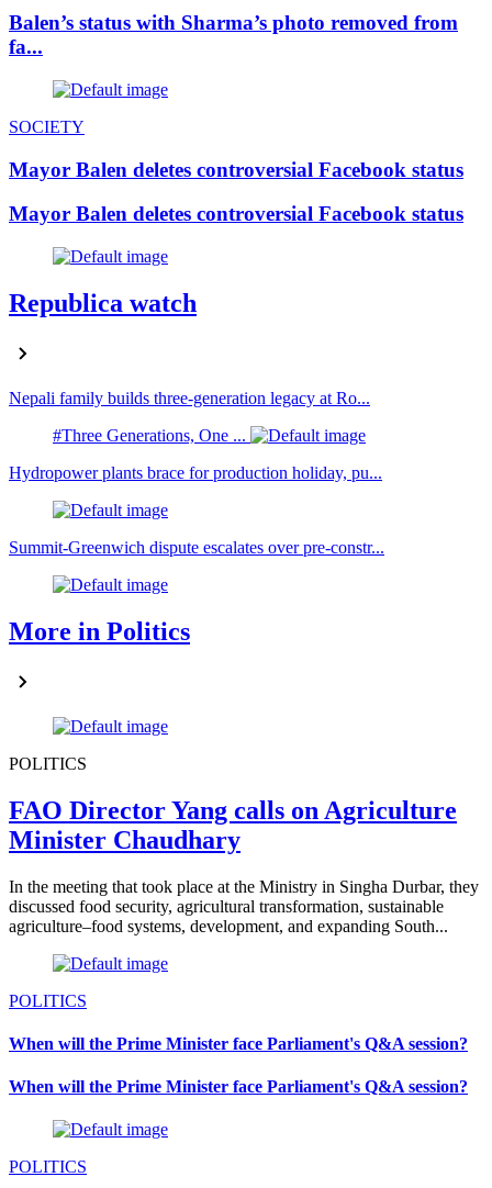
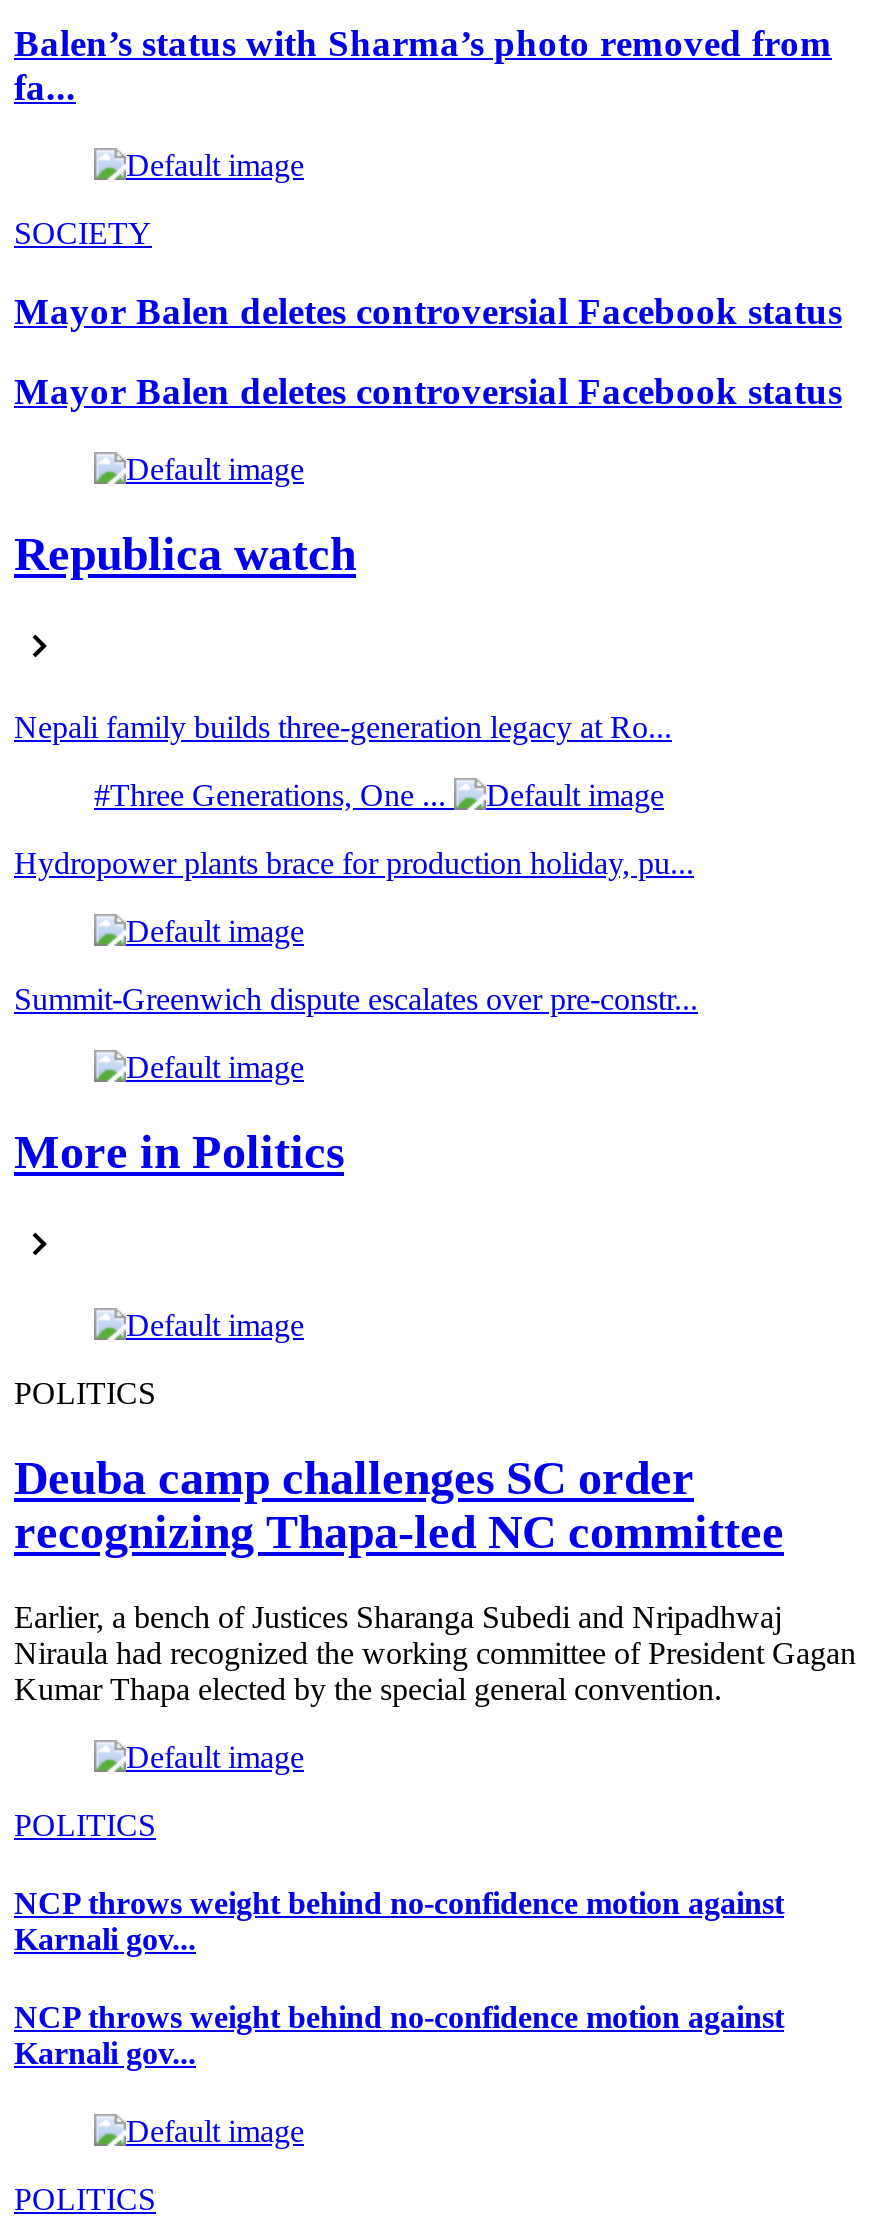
- FAO Director Yang calls on Agriculture
- Minister Chaudhary
+ Deuba camp challenges SC order
+ recognizing Thapa-led NC committee

- In the meeting that took place at the Ministry in Singha Durbar, they
- discussed food security, agricultural transformation, sustainable
- agriculture–food systems, development, and expanding South...
+ Earlier, a bench of Justices Sharanga Subedi and Nripadhwaj
+ Niraula had recognized the working committee of President Gagan
+ Kumar Thapa elected by the special general convention.

- When will the Prime Minister face Parliament's Q&A session?
+ NCP throws weight behind no-confidence motion against
+ Karnali gov...

- When will the Prime Minister face Parliament's Q&A session?
+ NCP throws weight behind no-confidence motion against
+ Karnali gov...
